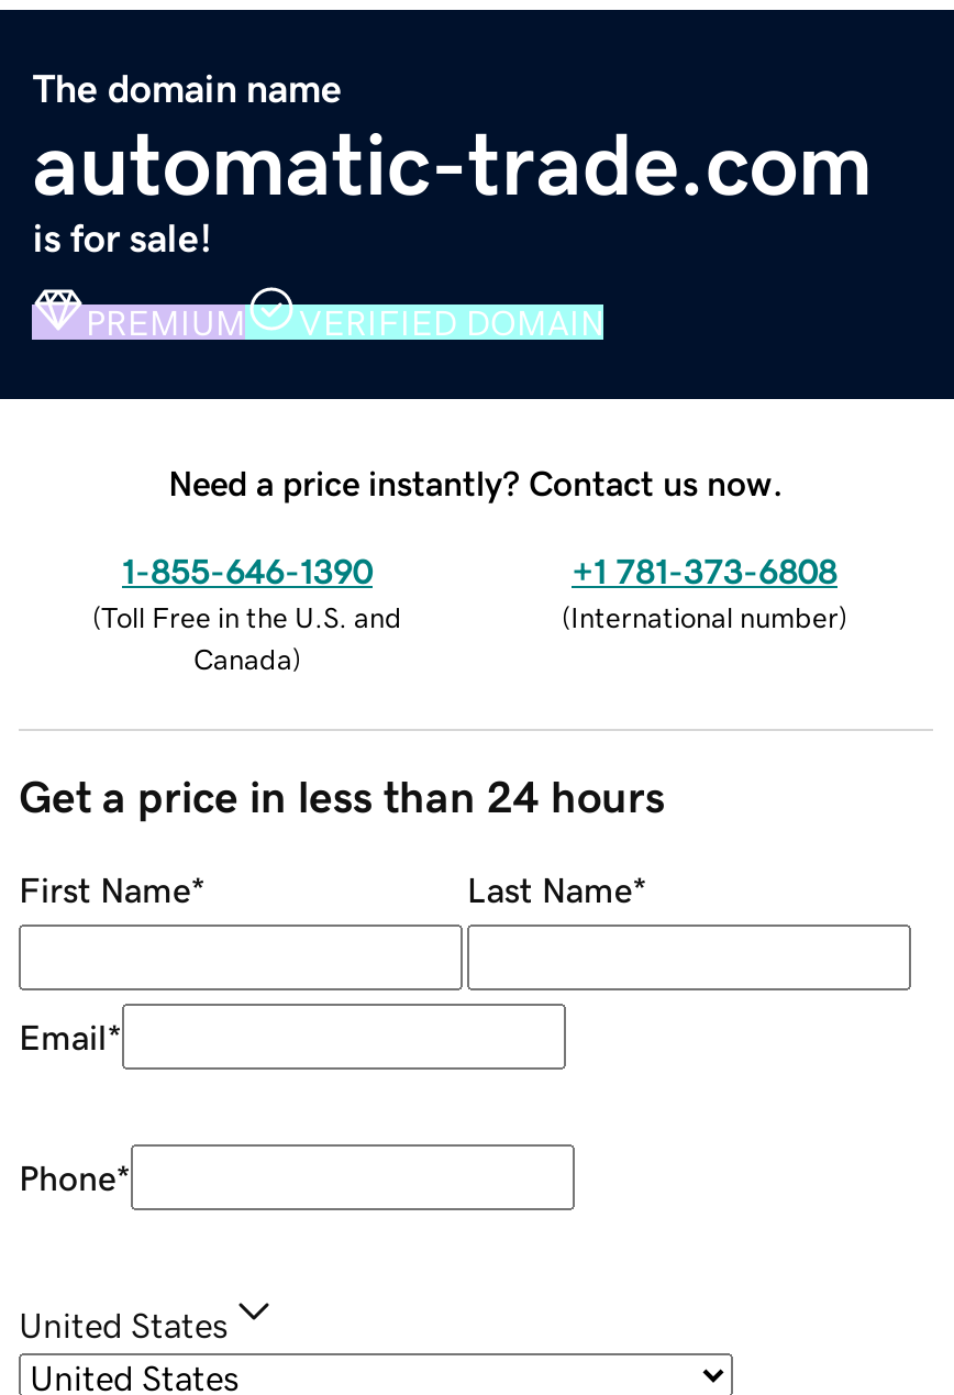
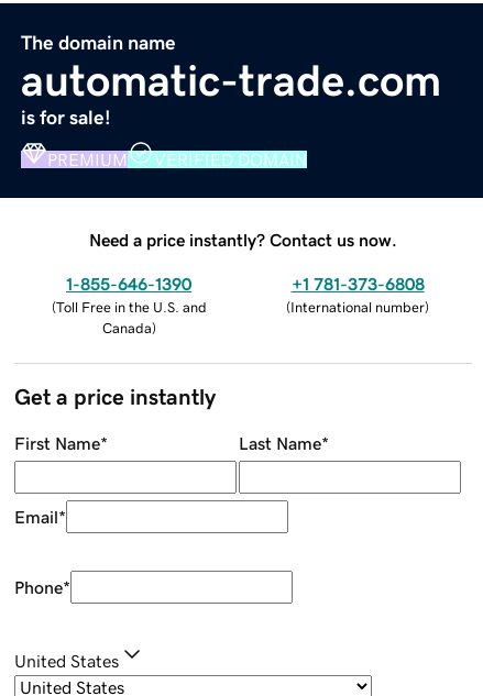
- Get a price in less than 24 hours
+ Get a price instantly
